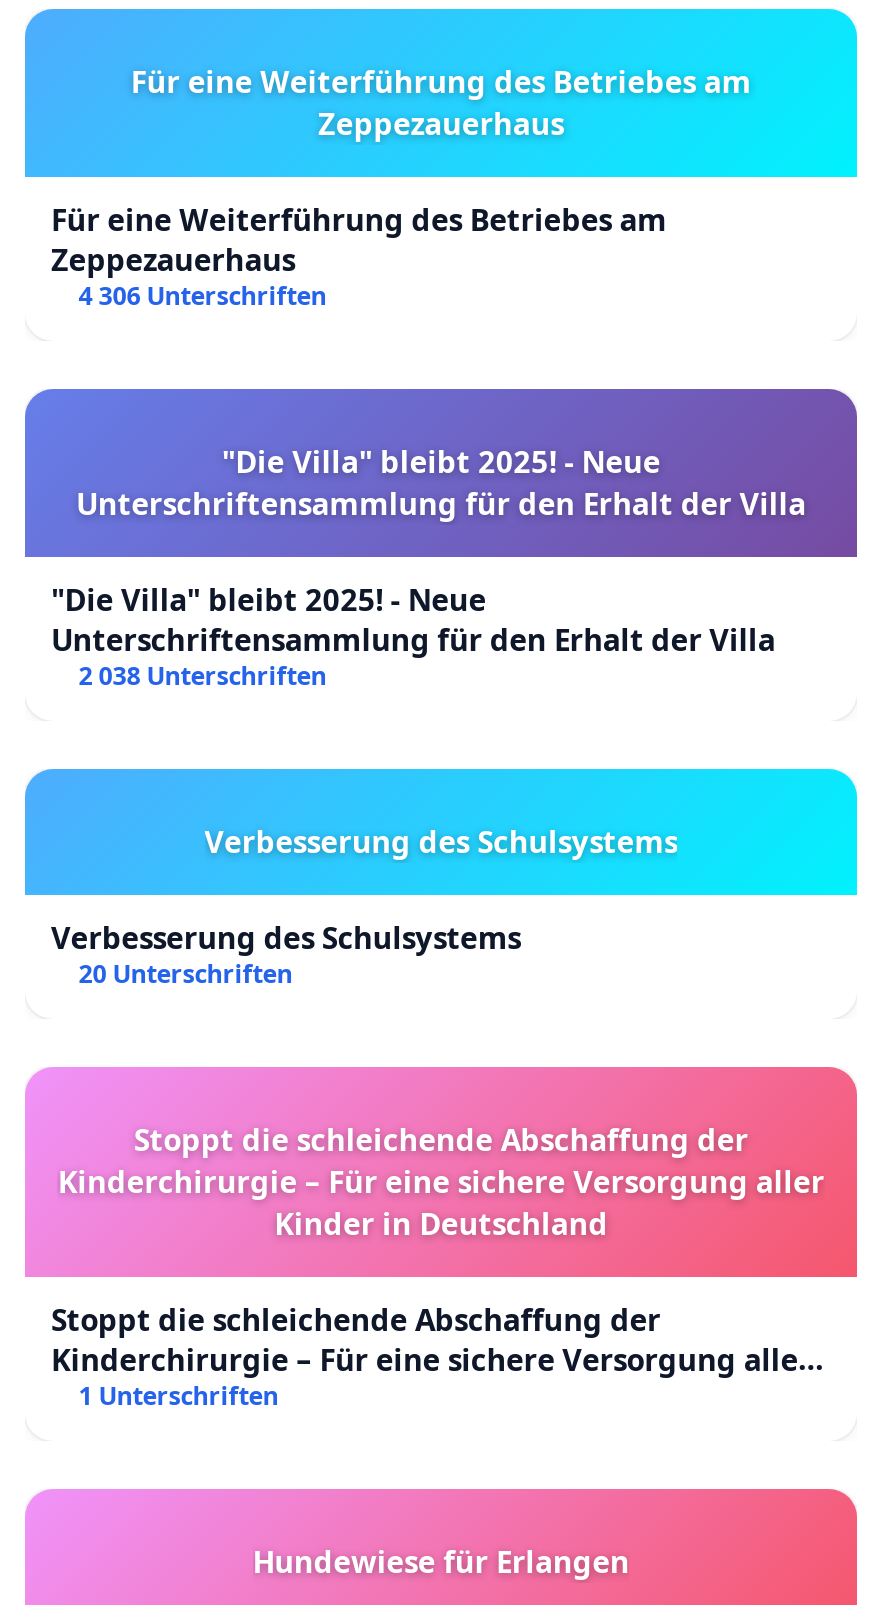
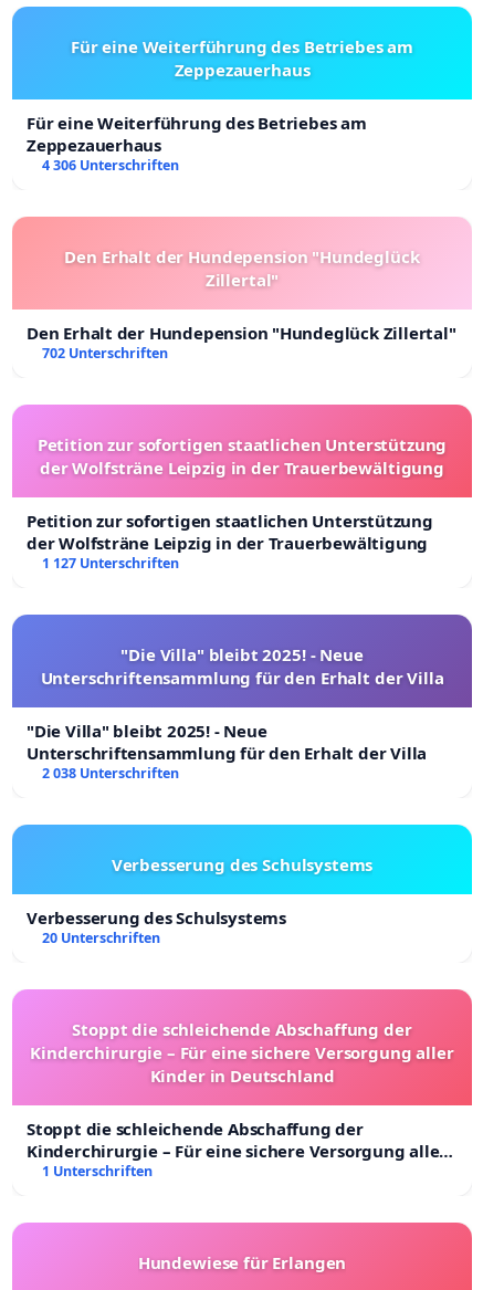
+ [image]
+ Petition zur sofortigen staatlichen Unterstützung
+ der Wolfsträne Leipzig in der Trauerbewältigung
+ Petition zur sofortigen staatlichen Unterstützung
+ der Wolfsträne Leipzig in der Trauerbewältigung
+ 1 127 Unterschriften

+ [image]
+ Den Erhalt der Hundepension "Hundeglück
+ Zillertal"
+ Den Erhalt der Hundepension "Hundeglück Zillertal"
+ 702 Unterschriften
